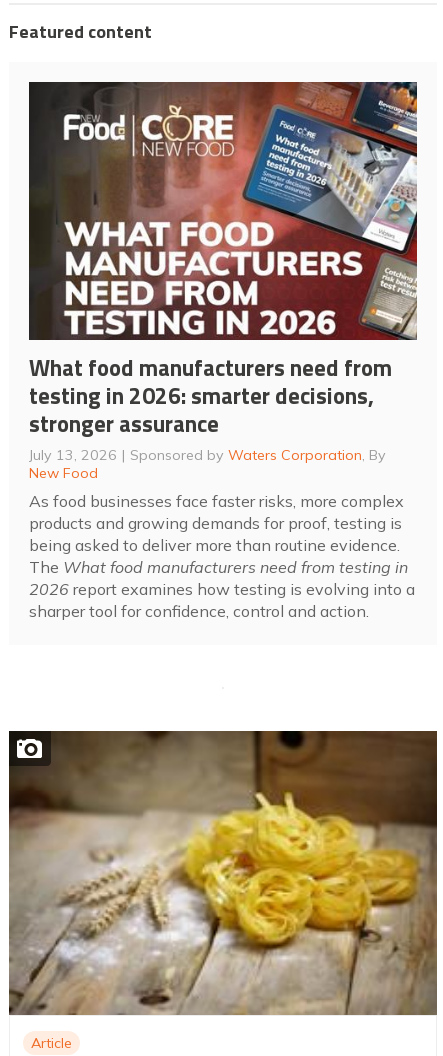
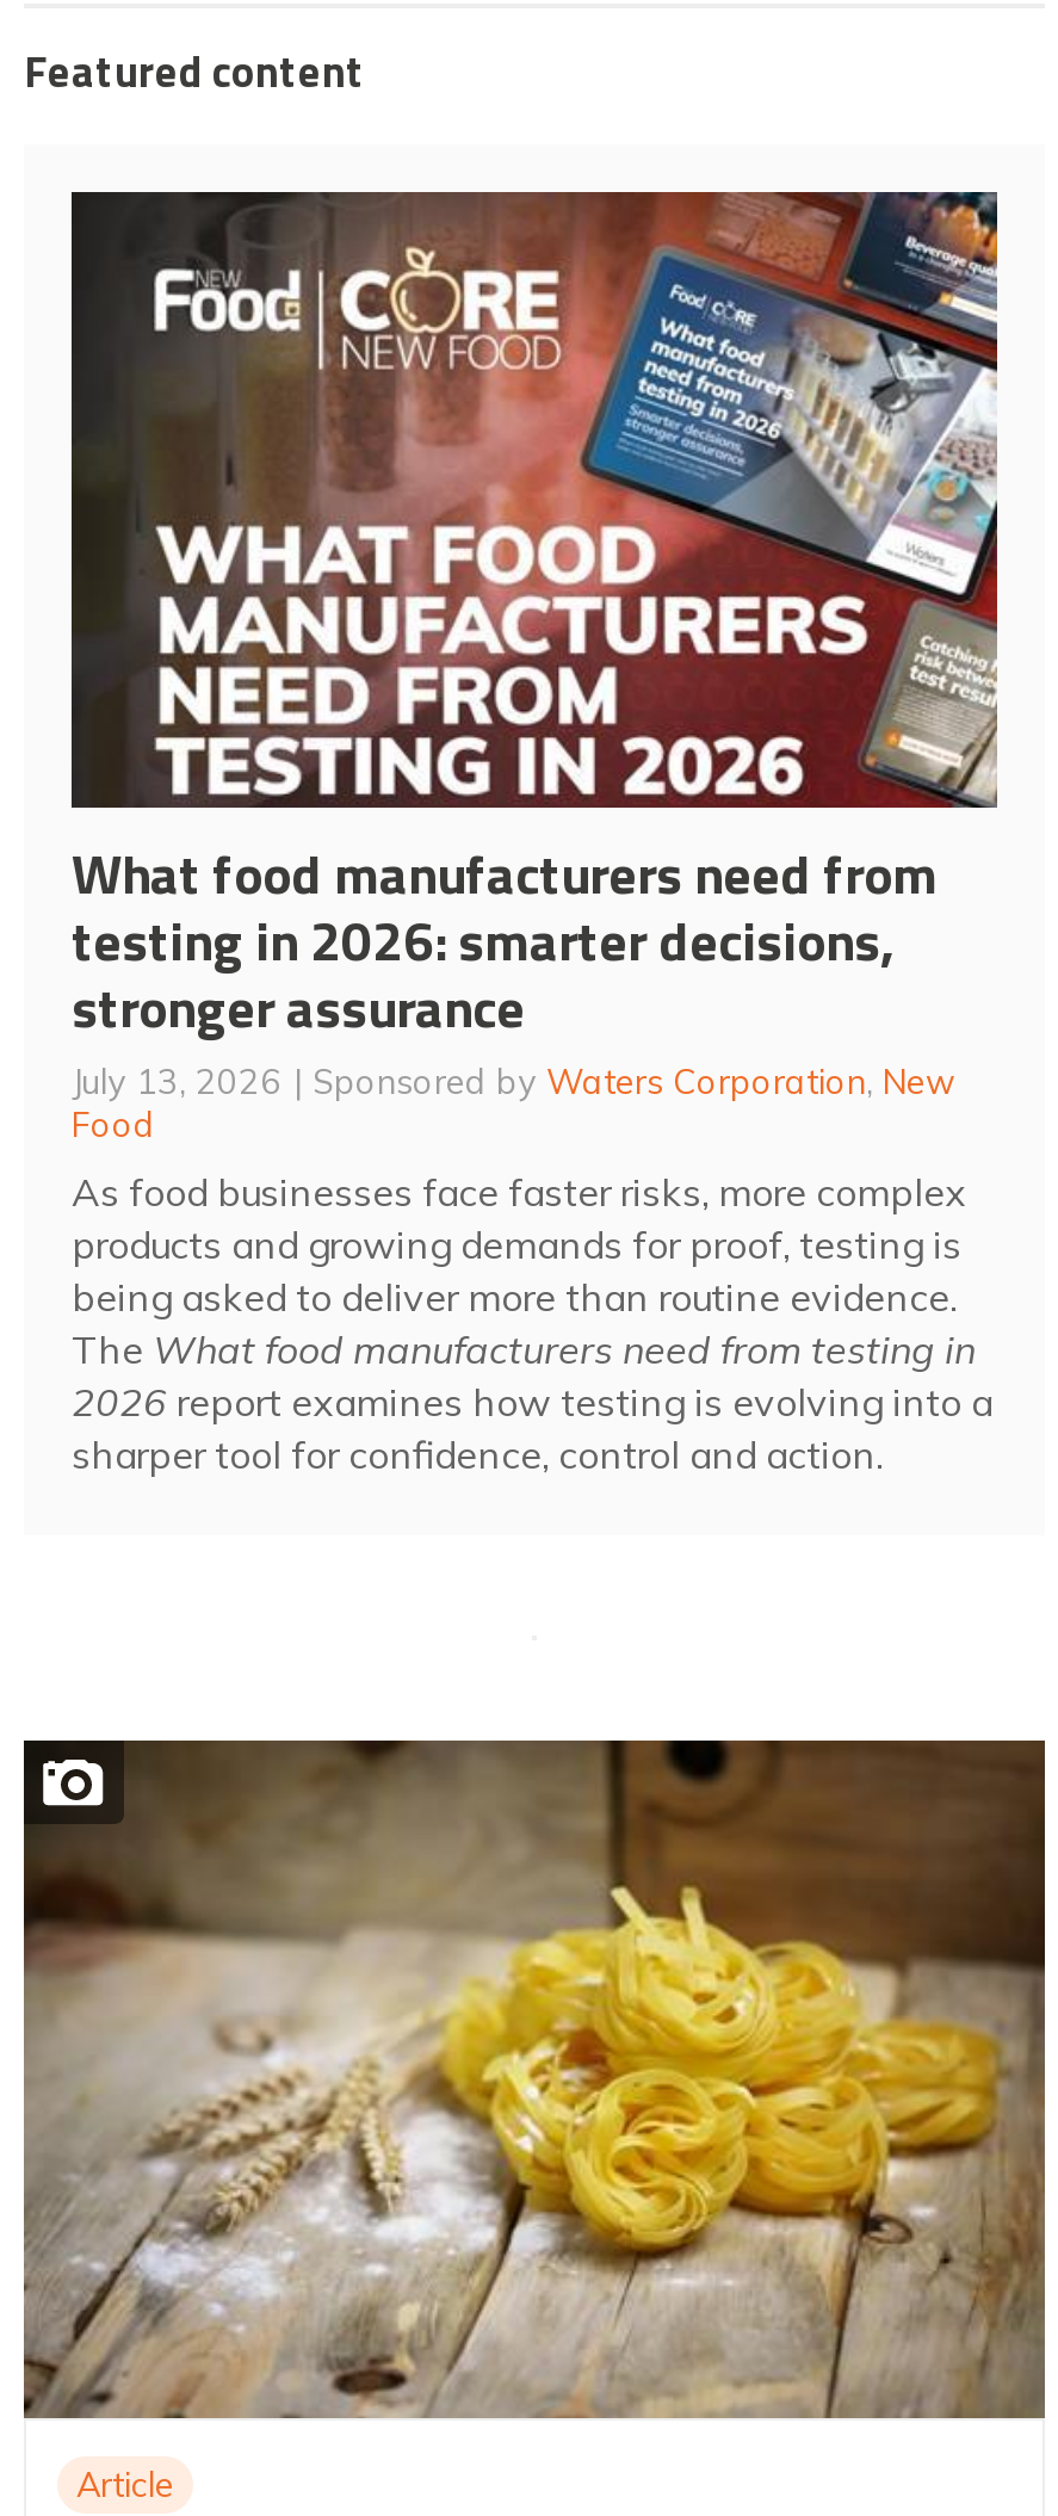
- Sponsored by Waters Corporation, By
- New Food
+ Sponsored by Waters Corporation, New
+ Food
